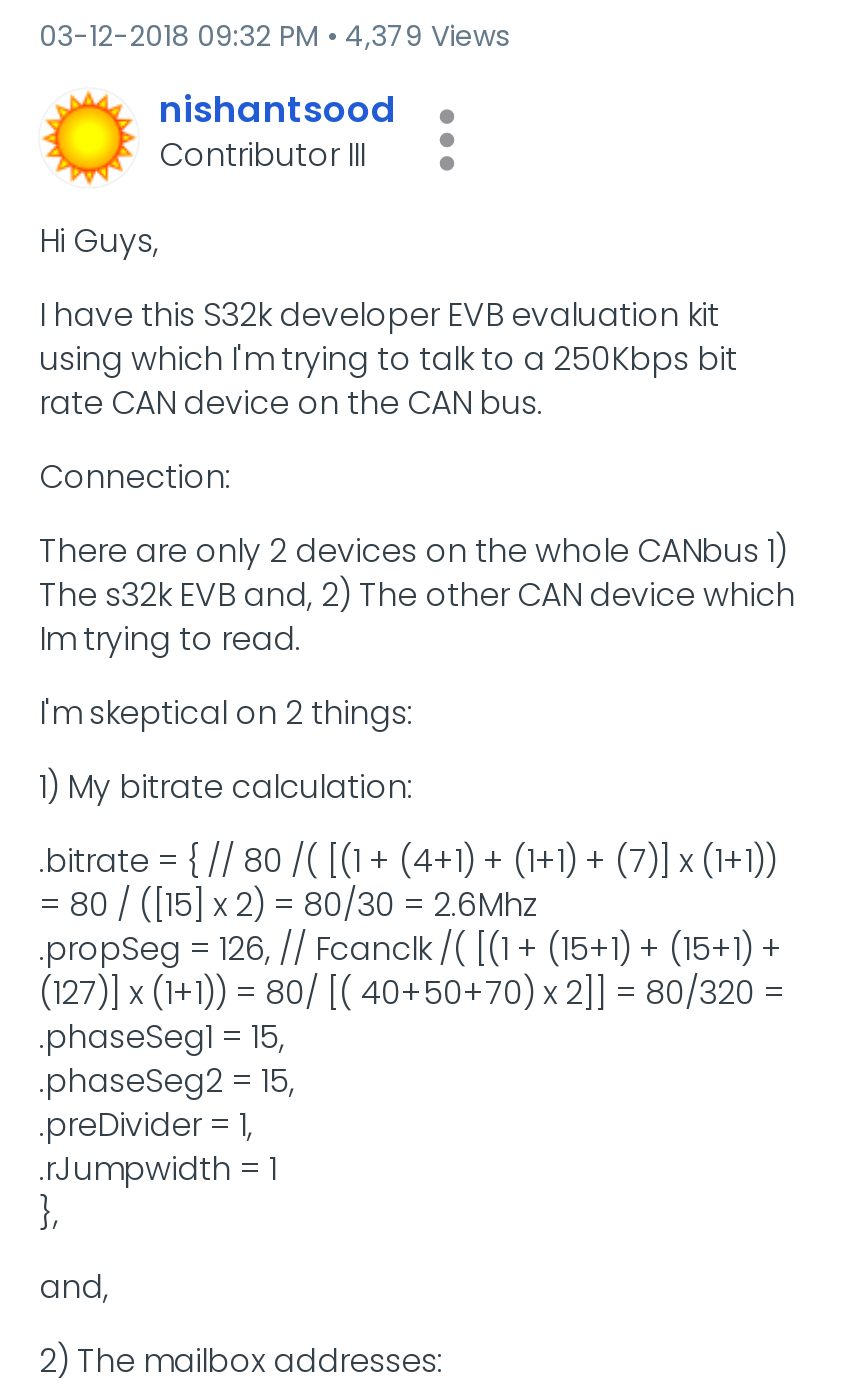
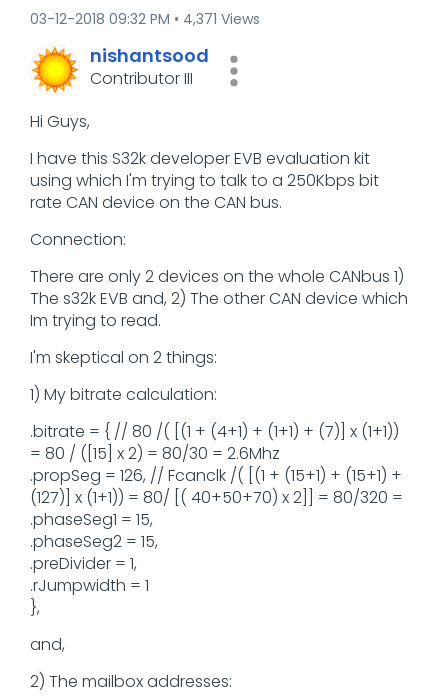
- 03-12-2018 09:32 PM 4,379 Views
+ 03-12-2018 09:32 PM 4,371 Views
